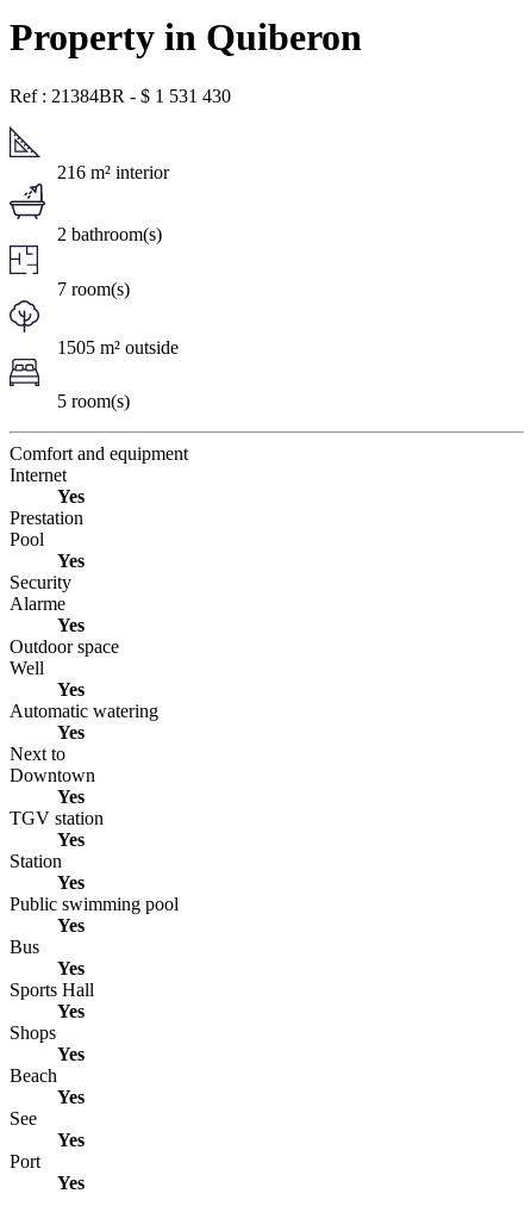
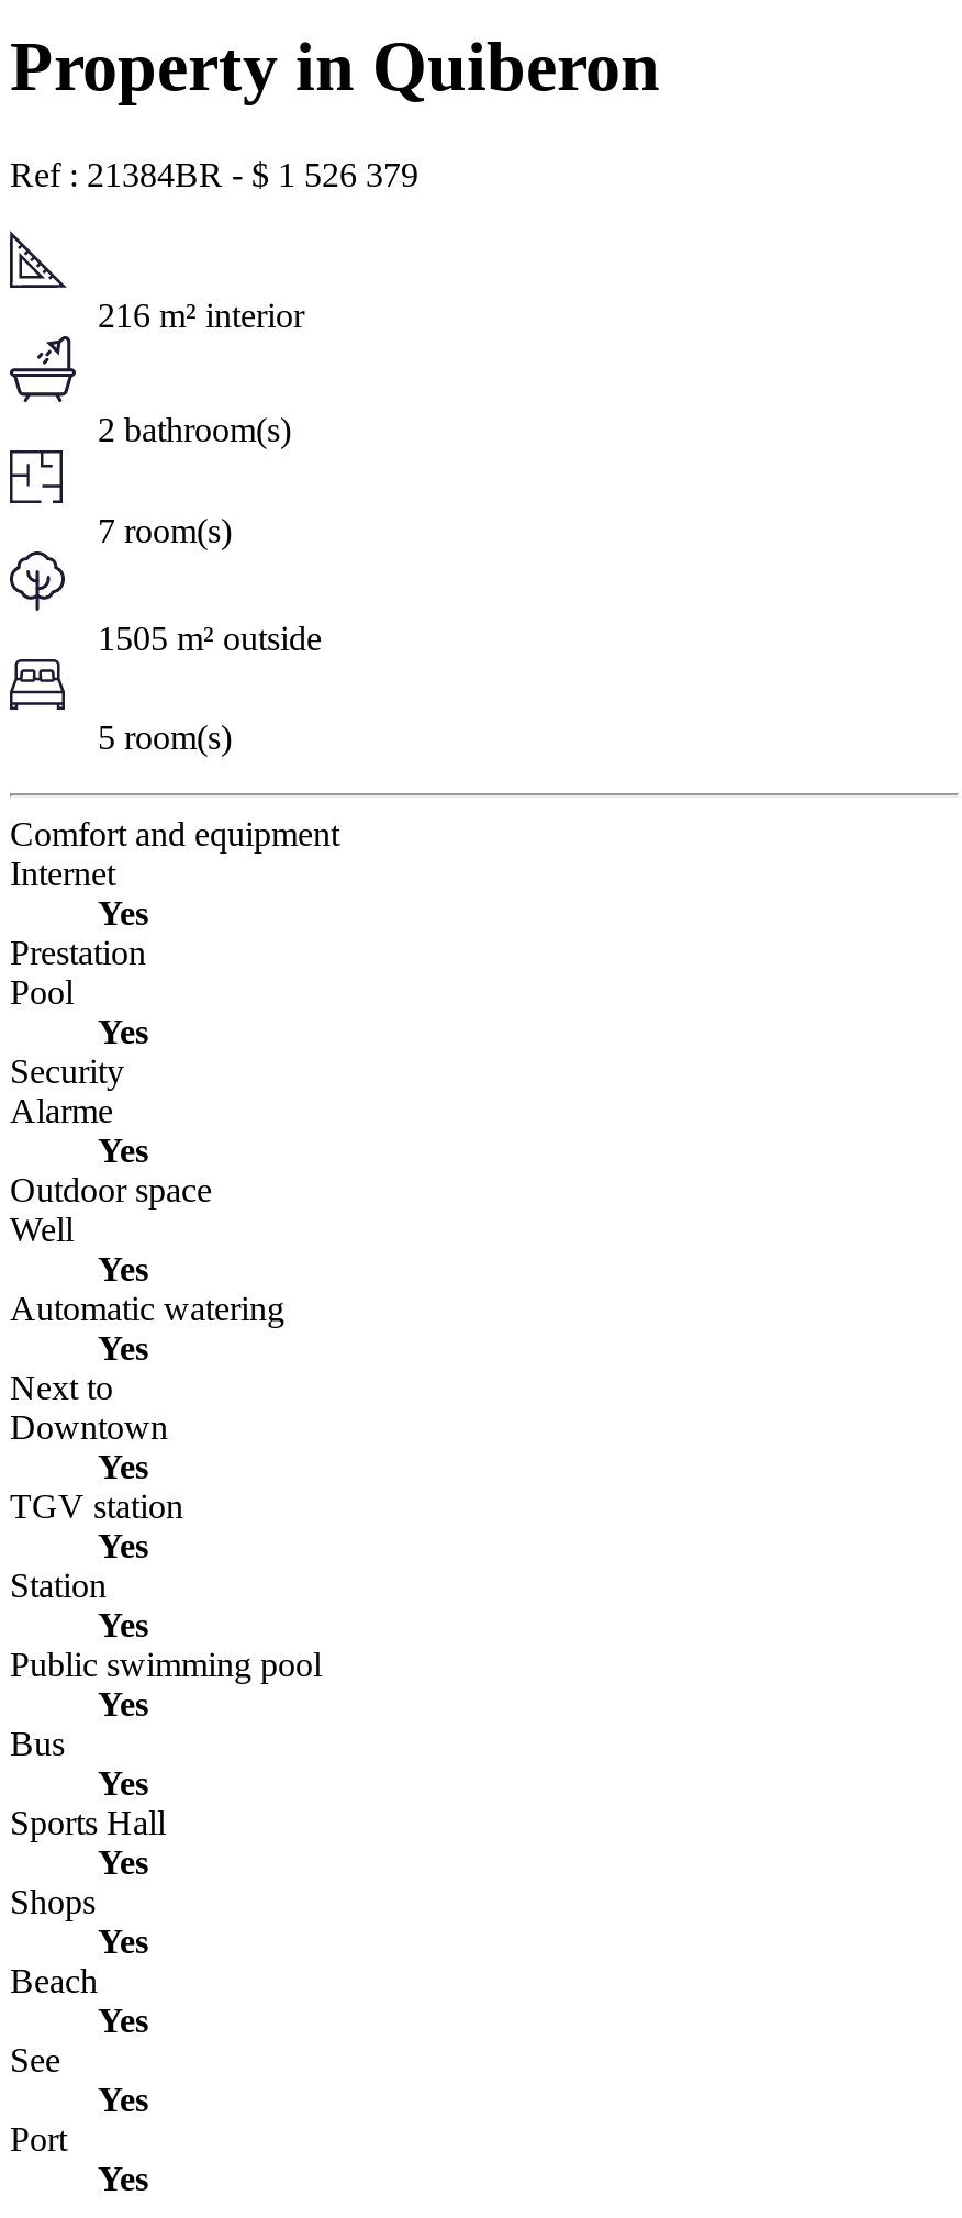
- Ref : 21384BR - $1 531 430
+ Ref : 21384BR - $1 526 379
